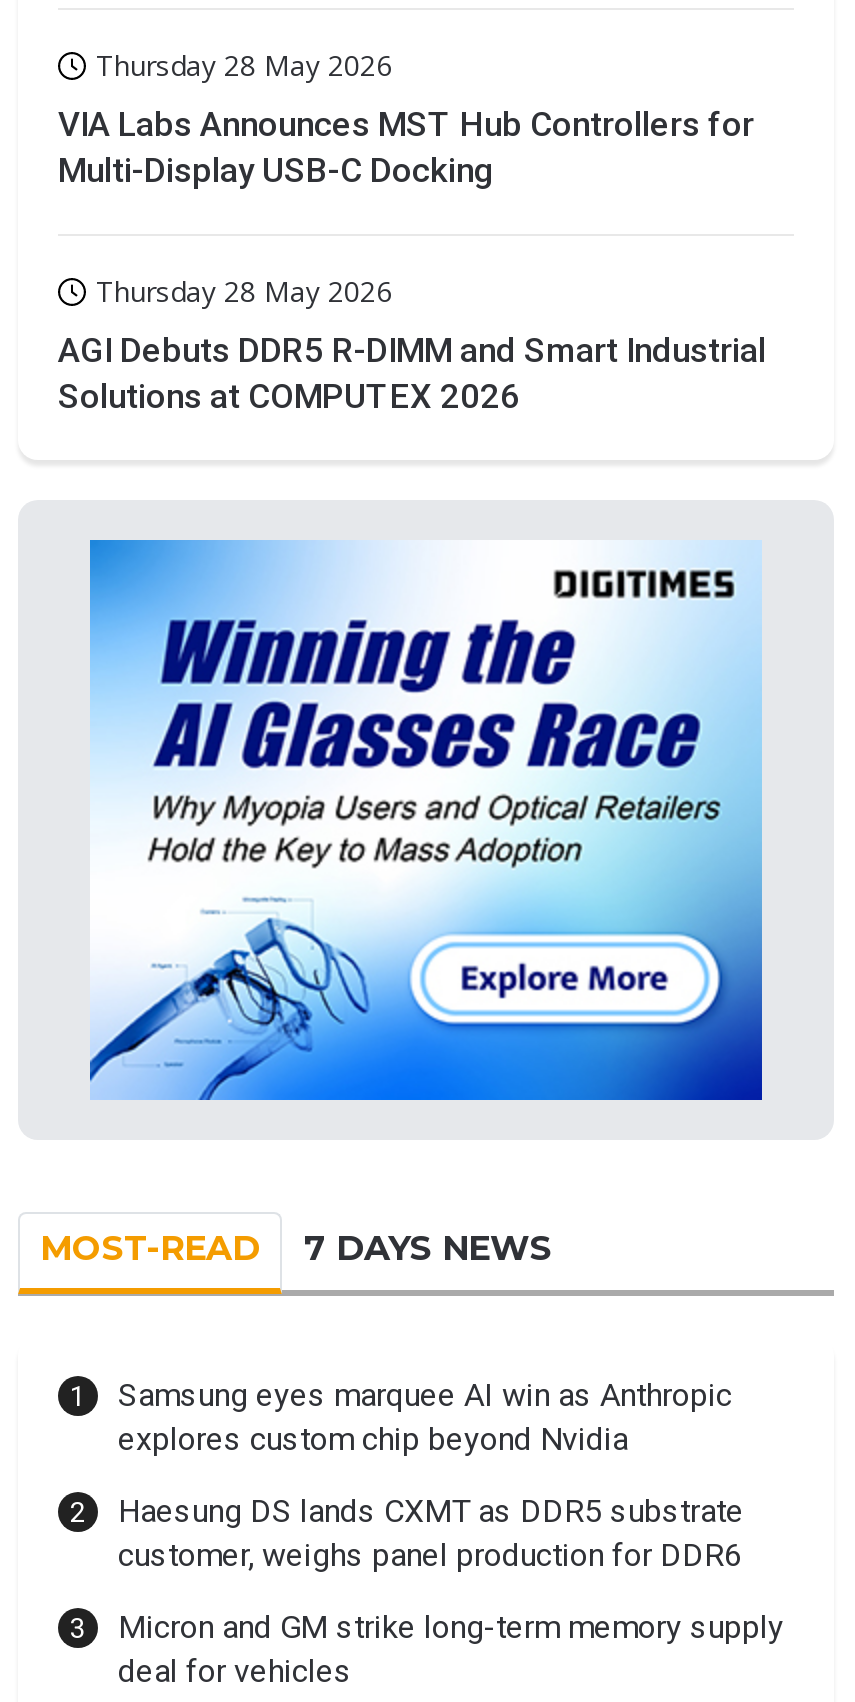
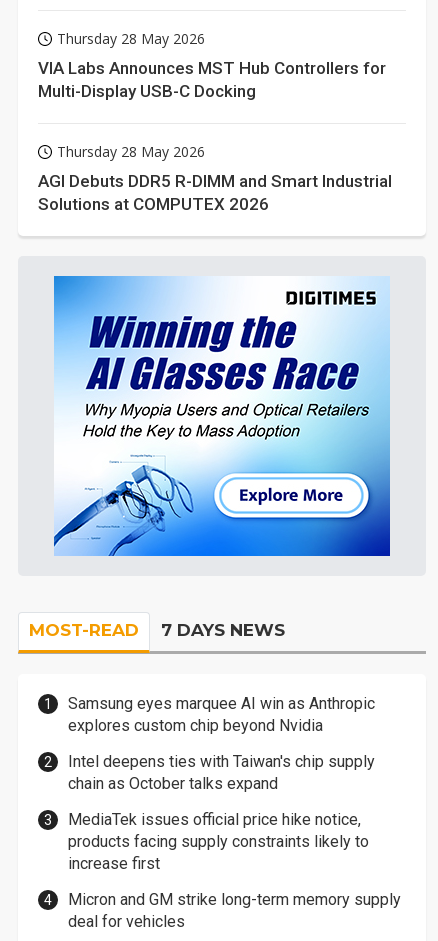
- Haesung DS lands CXMT as DDR5 substrate
- customer, weighs panel production for DDR6
+ Intel deepens ties with Taiwan's chip supply
+ chain as October talks expand
+ MediaTek issues official price hike notice,
+ products facing supply constraints likely to
+ increase first
